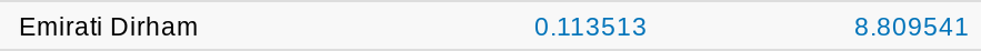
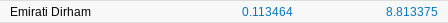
- 0.113513
+ 0.113464

- 8.809541
+ 8.813375
